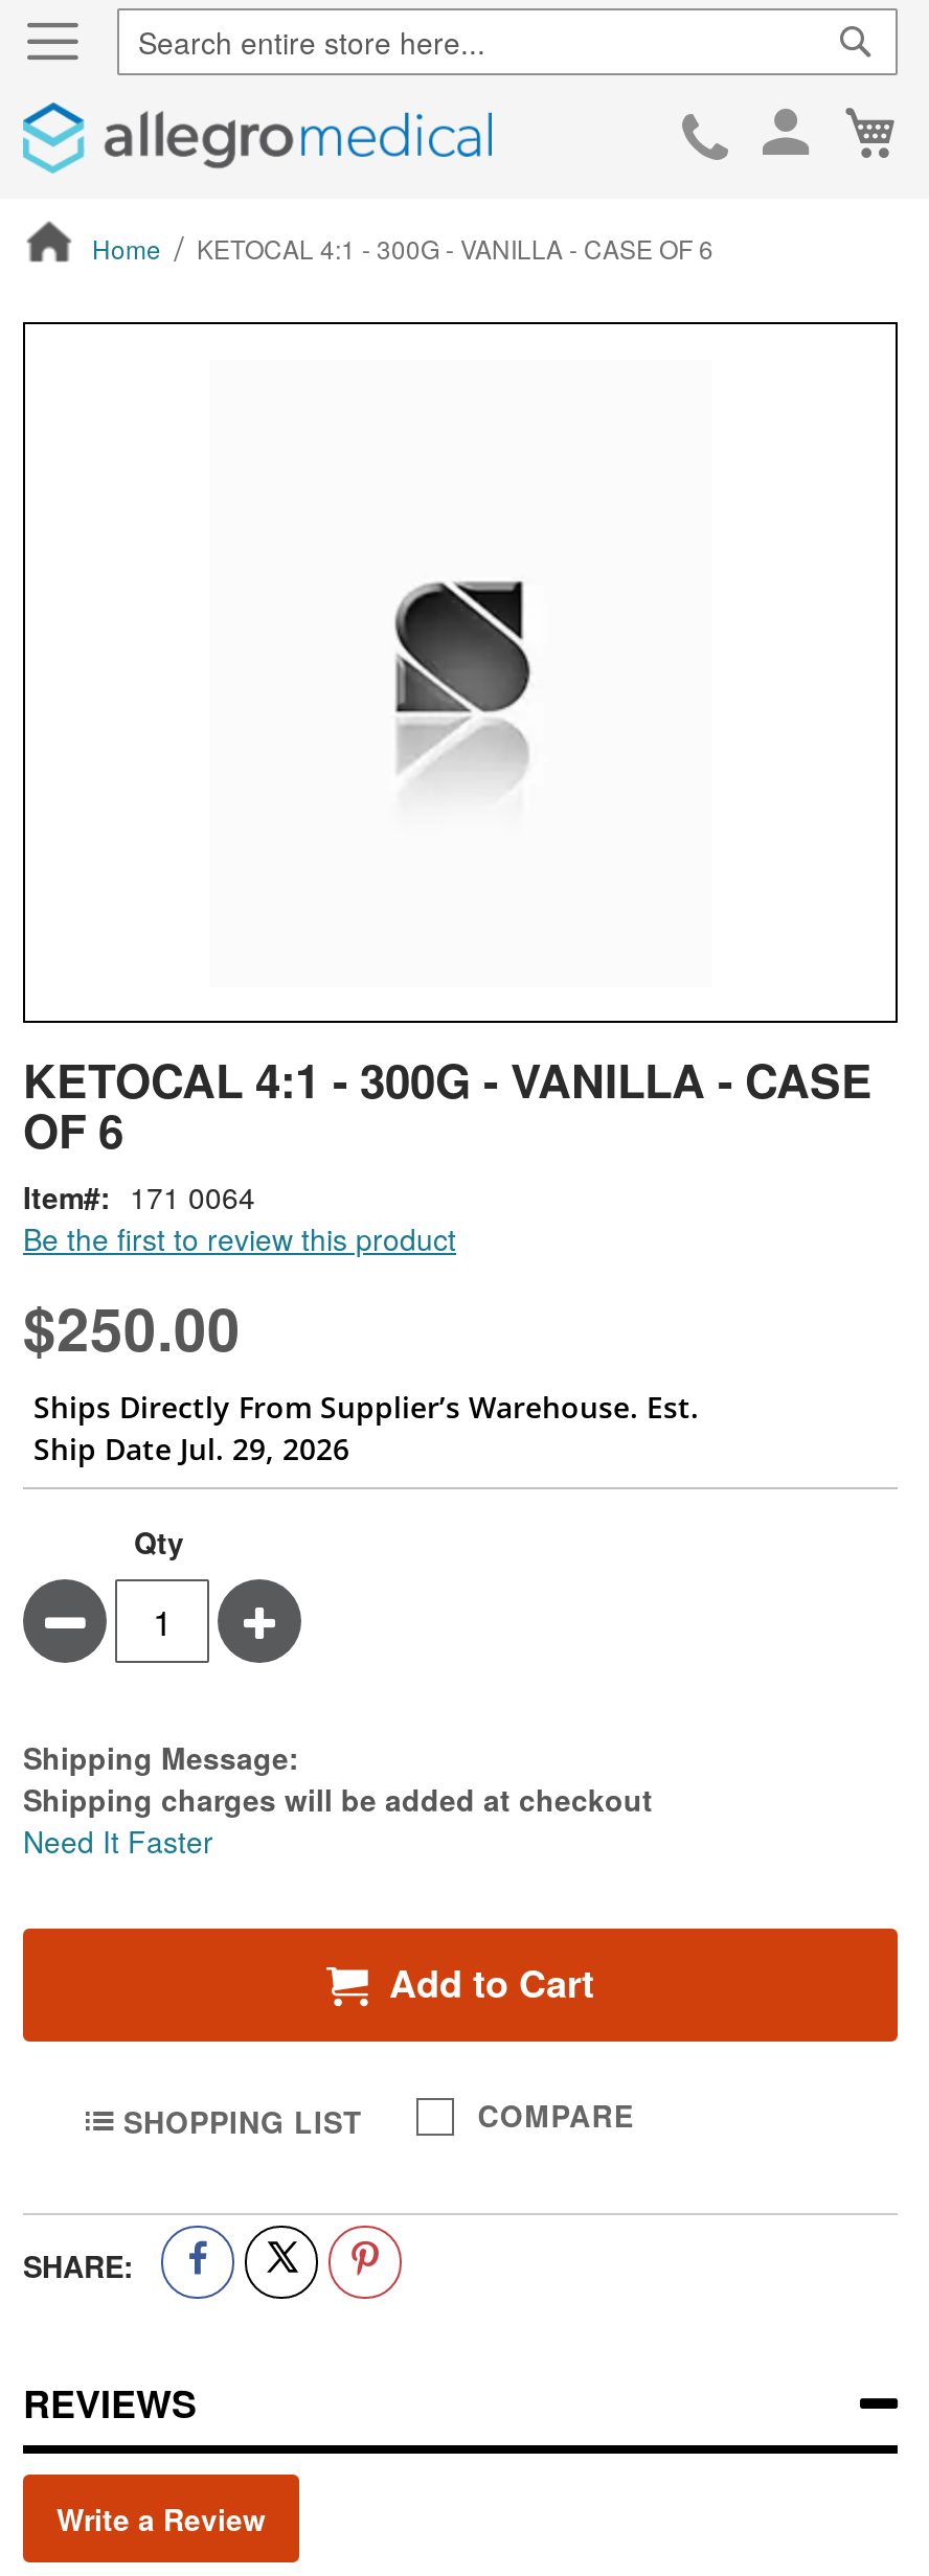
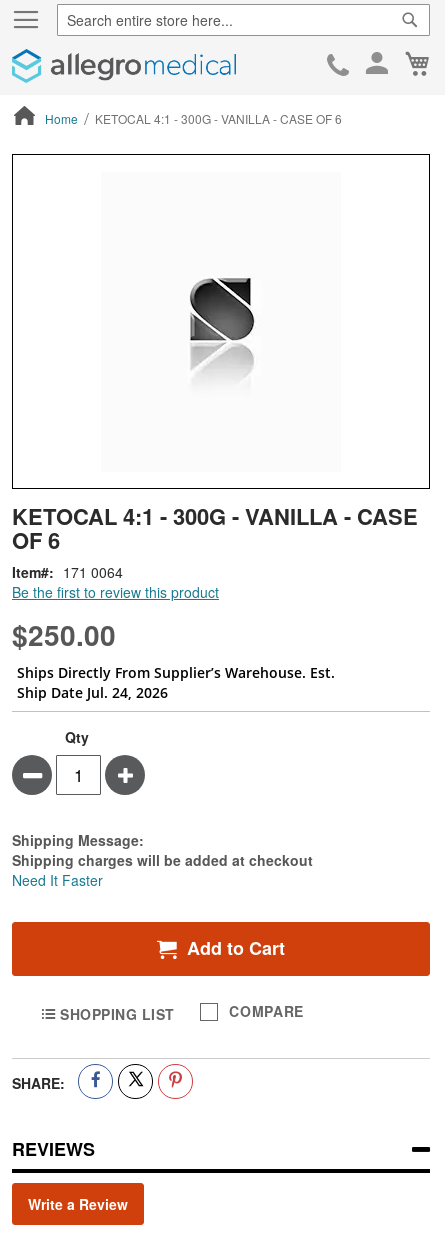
- Ship Date Jul. 29, 2026
+ Ship Date Jul. 24, 2026
